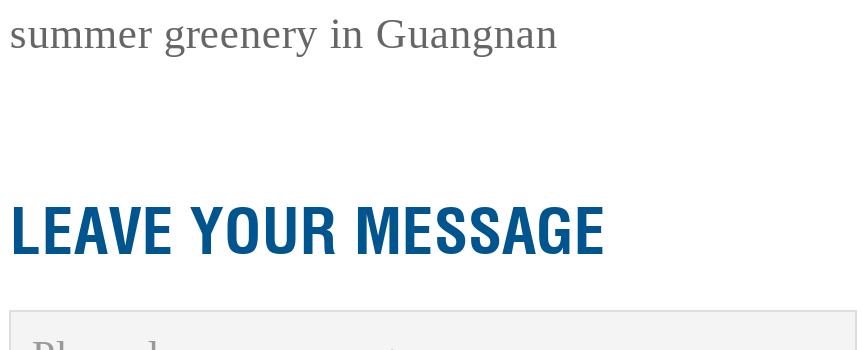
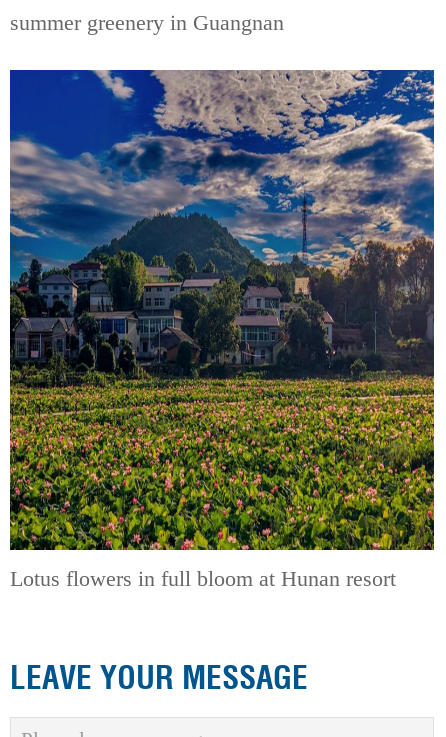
+ [image]
+ Lotus flowers in full bloom at Hunan resort
